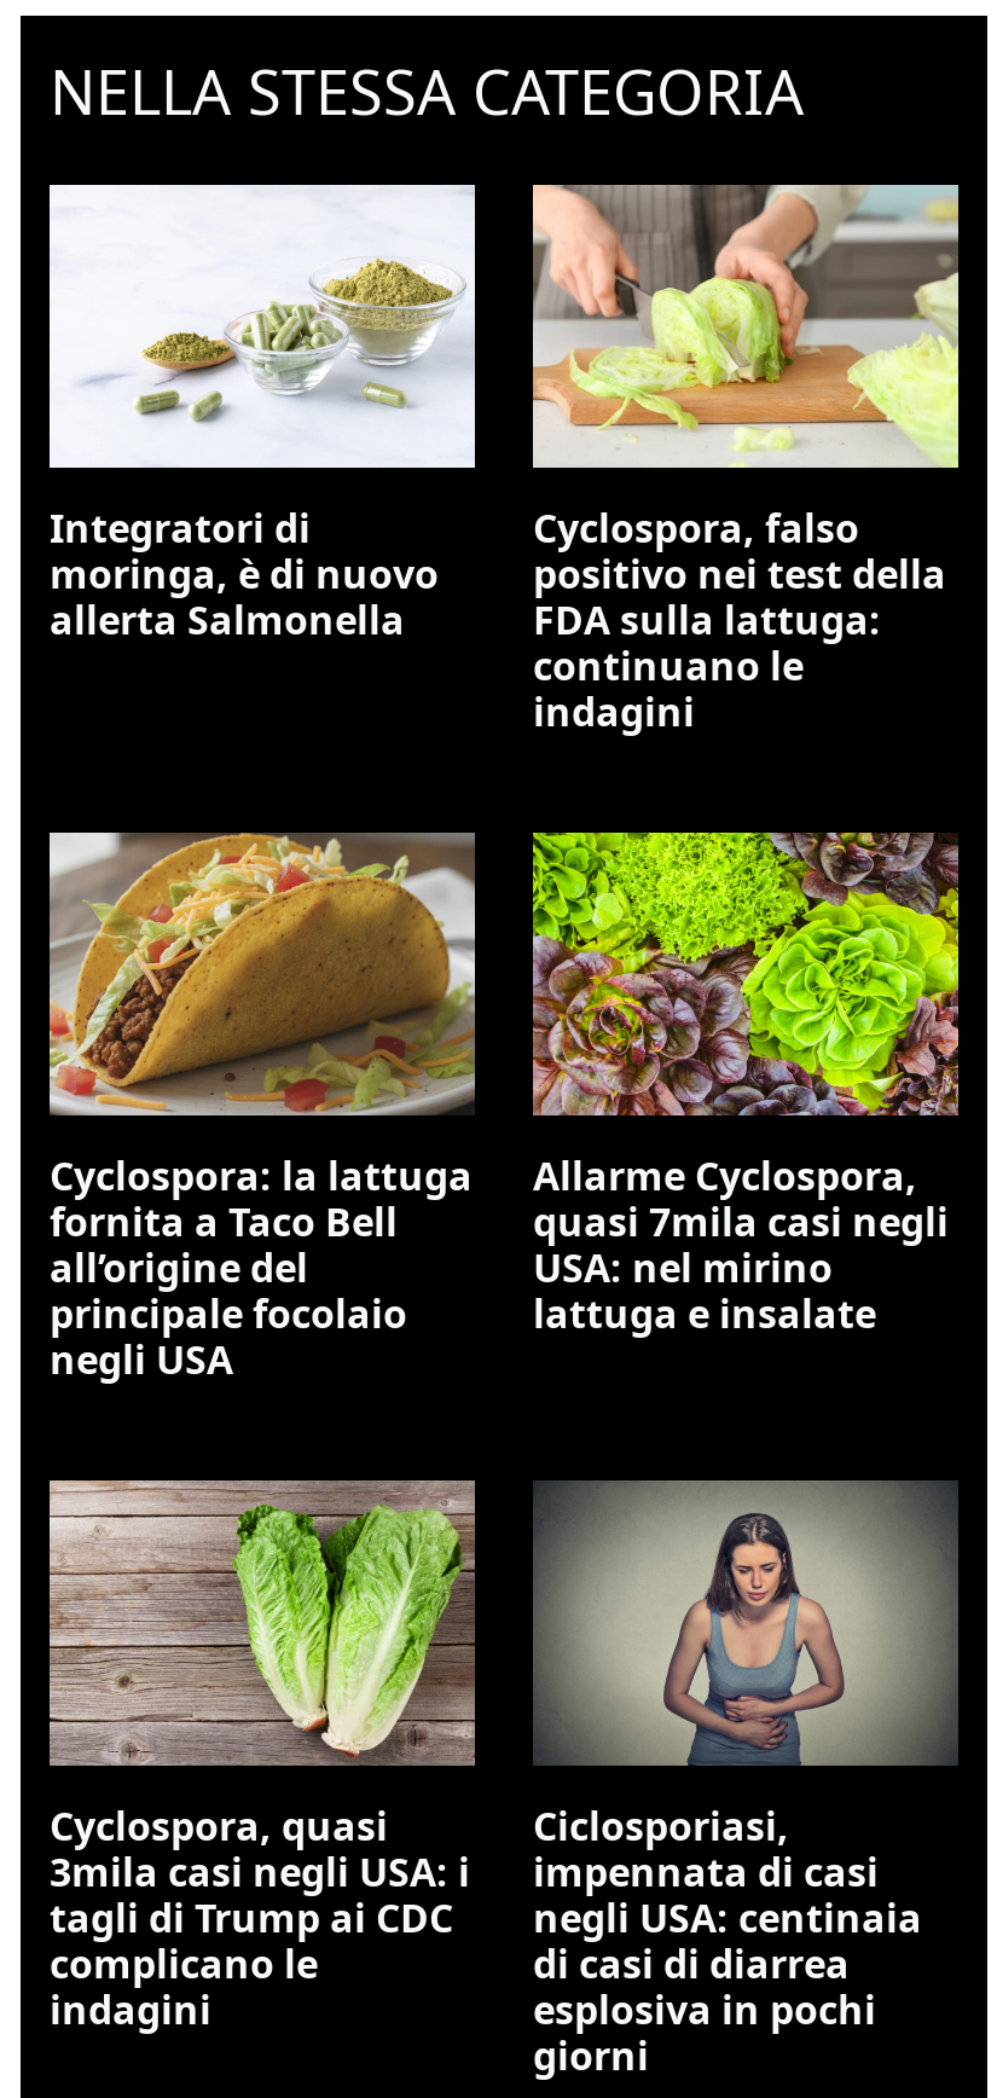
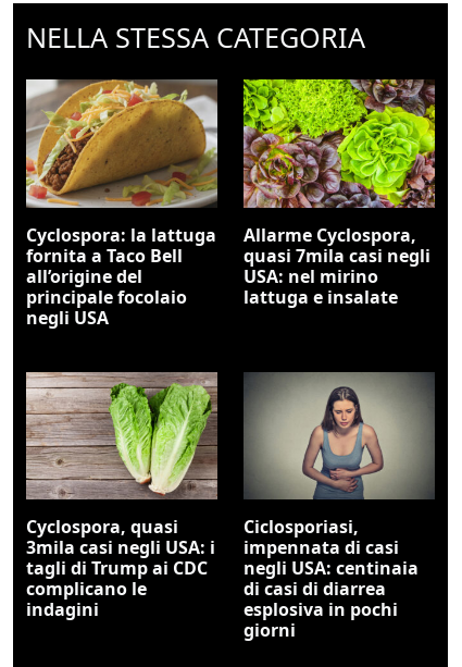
- [image]
- Integratori di
- moringa, è di nuovo
- allerta Salmonella

- [image]
- Cyclospora, falso
- positivo nei test della
- FDA sulla lattuga:
- continuano le
- indagini
